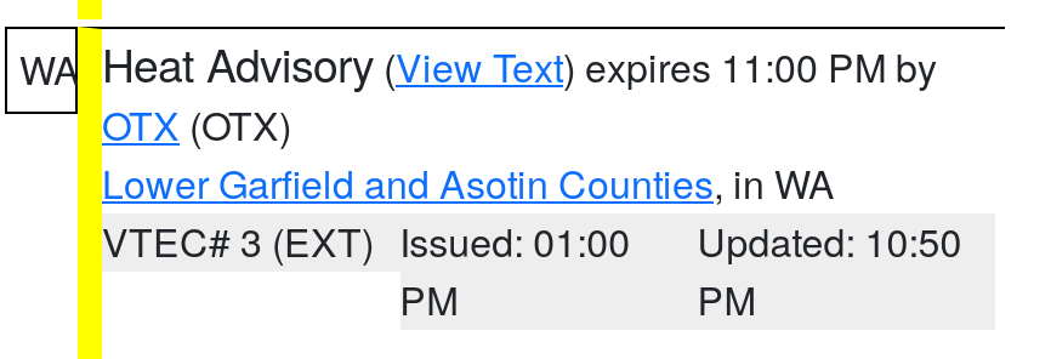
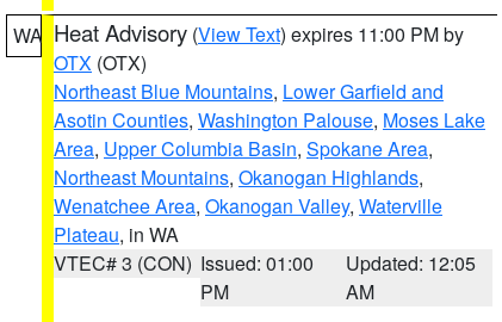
- Lower Garfield and Asotin Counties, in WA
- VTEC# 3 (EXT) Issued: 01:00
+ Northeast Blue Mountains, Lower Garfield and
+ Asotin Counties, Washington Palouse, Moses Lake
+ Area, Upper Columbia Basin, Spokane Area,
+ Northeast Mountains, Okanogan Highlands,
+ Wenatchee Area, Okanogan Valley, Waterville
+ Plateau, in WA
+ VTEC# 3 (CON) Issued: 01:00

- Updated: 10:50
- PM
+ Updated: 12:05
+ AM
